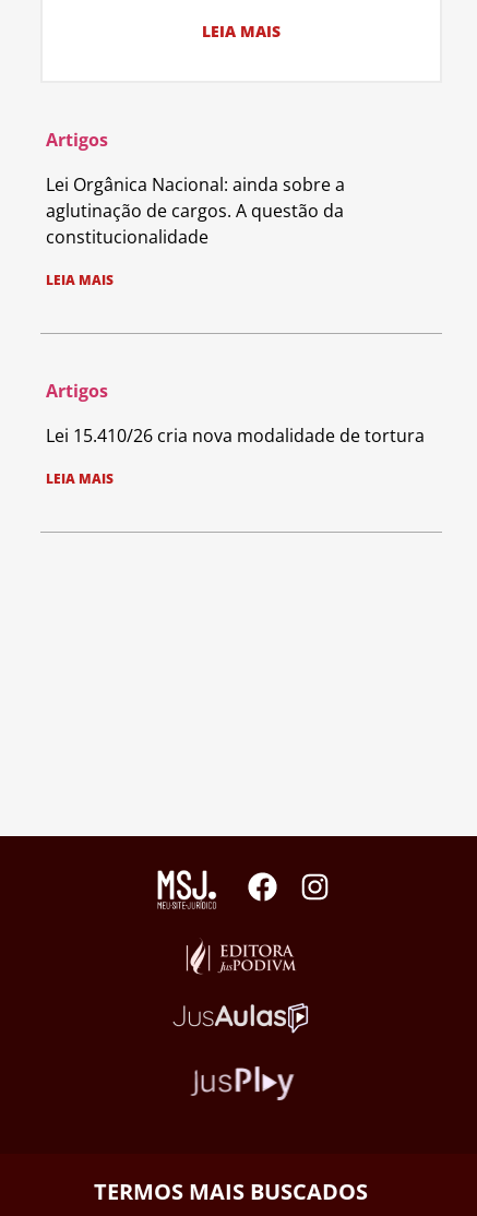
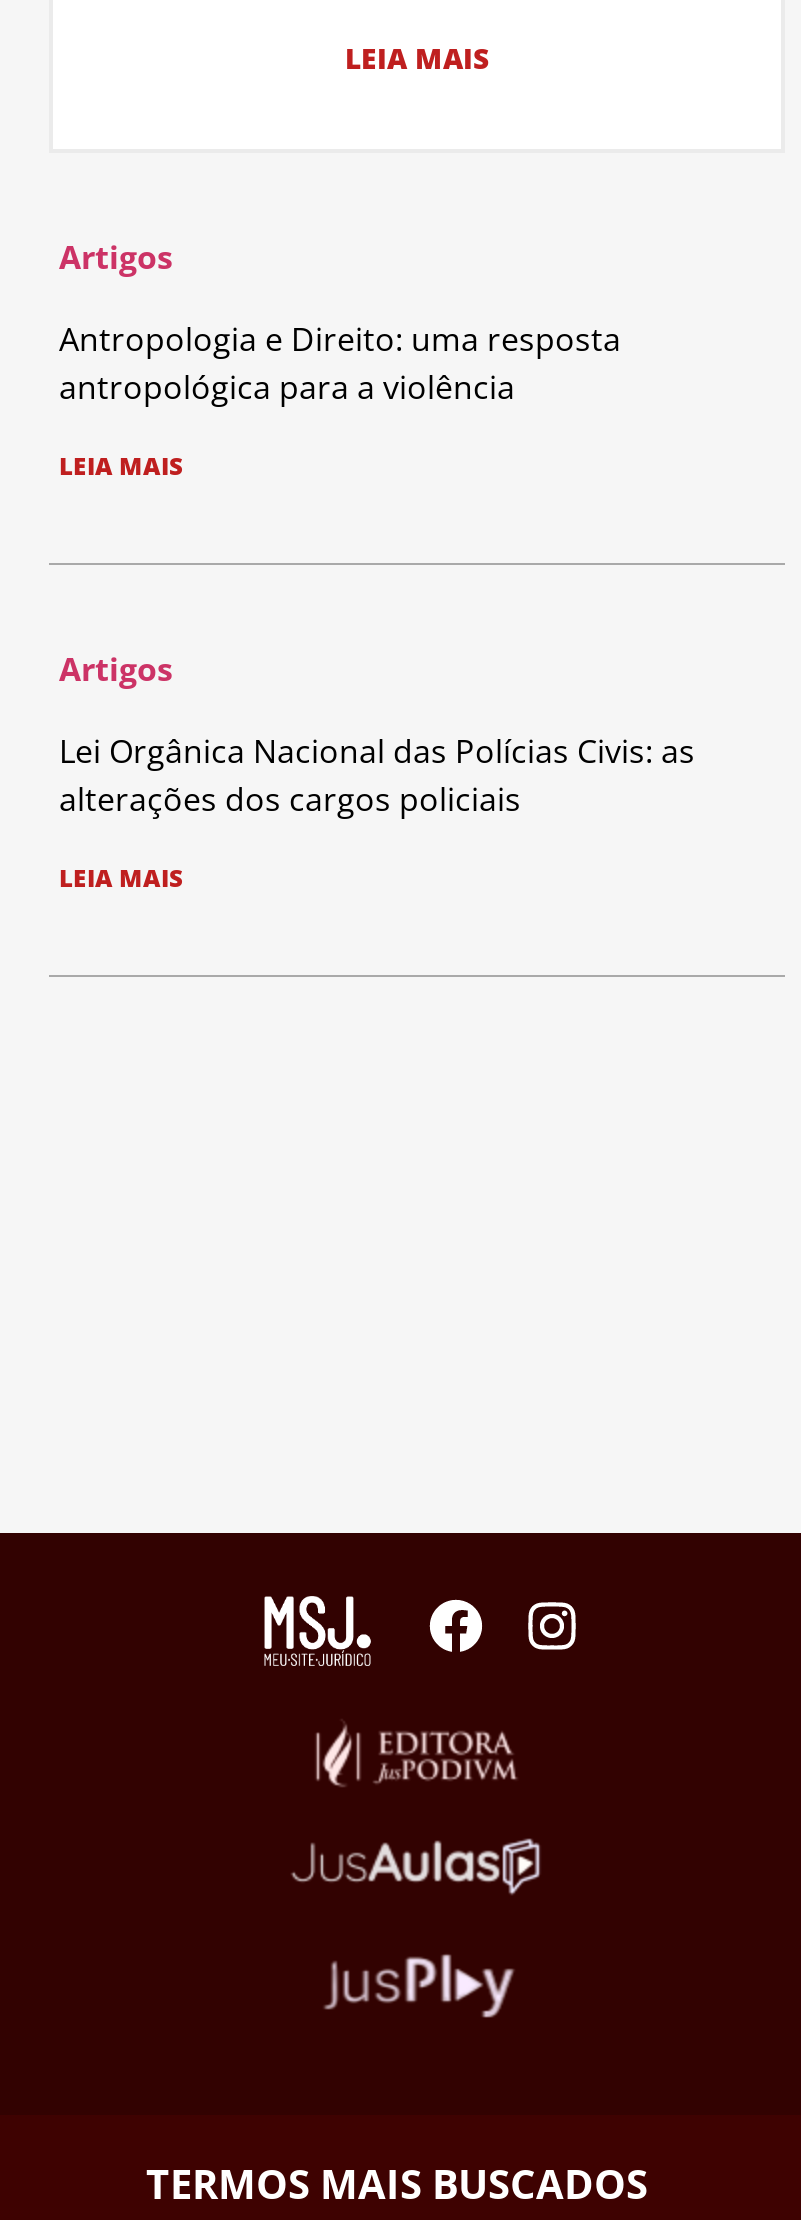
- Lei Orgânica Nacional: ainda sobre a
- aglutinação de cargos. A questão da
- constitucionalidade
+ Antropologia e Direito: uma resposta
+ antropológica para a violência

moved up: LEIA MAIS | Artigos

- Lei 15.410/26 cria nova modalidade de tortura
+ Lei Orgânica Nacional das Polícias Civis: as
+ alterações dos cargos policiais
